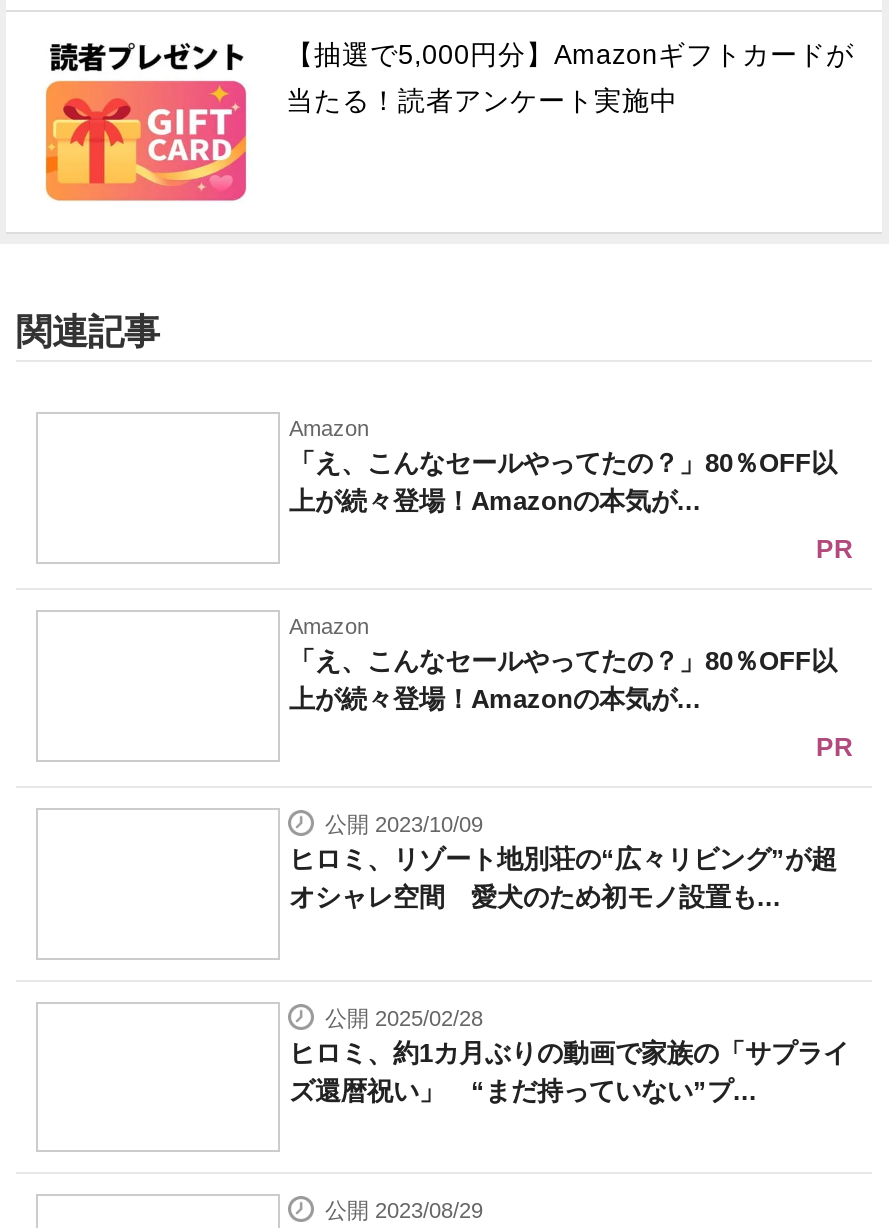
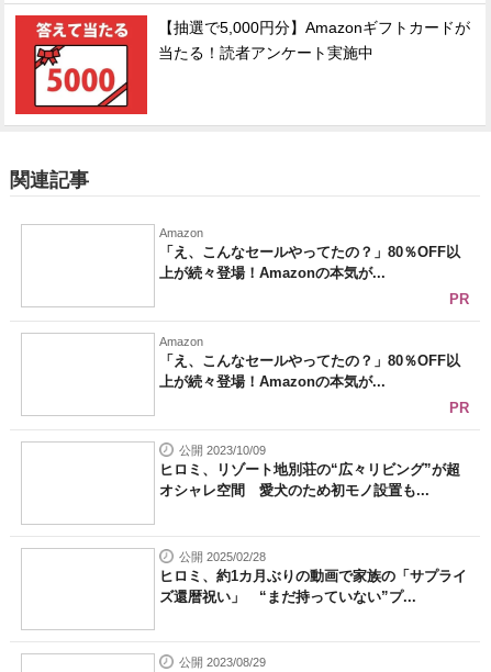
- [image]
+ [image]
